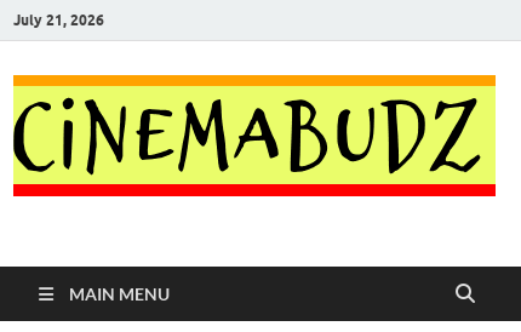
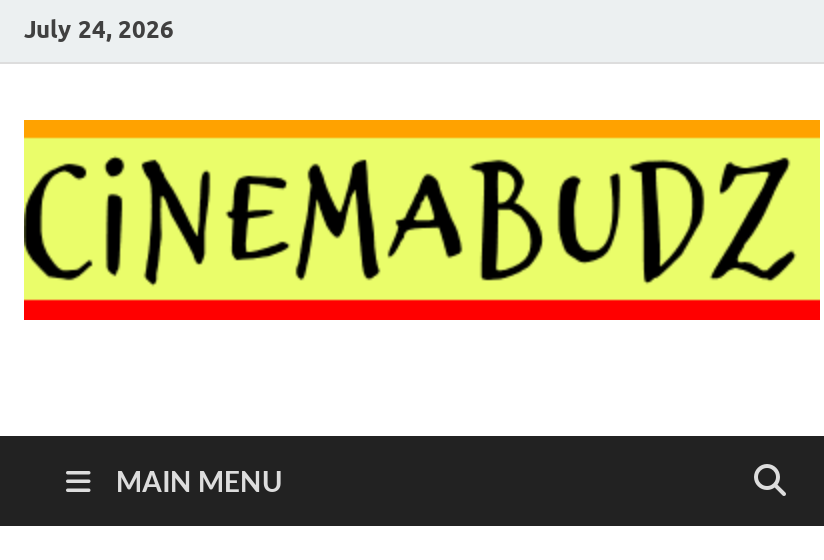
- July 21, 2026
+ July 24, 2026
